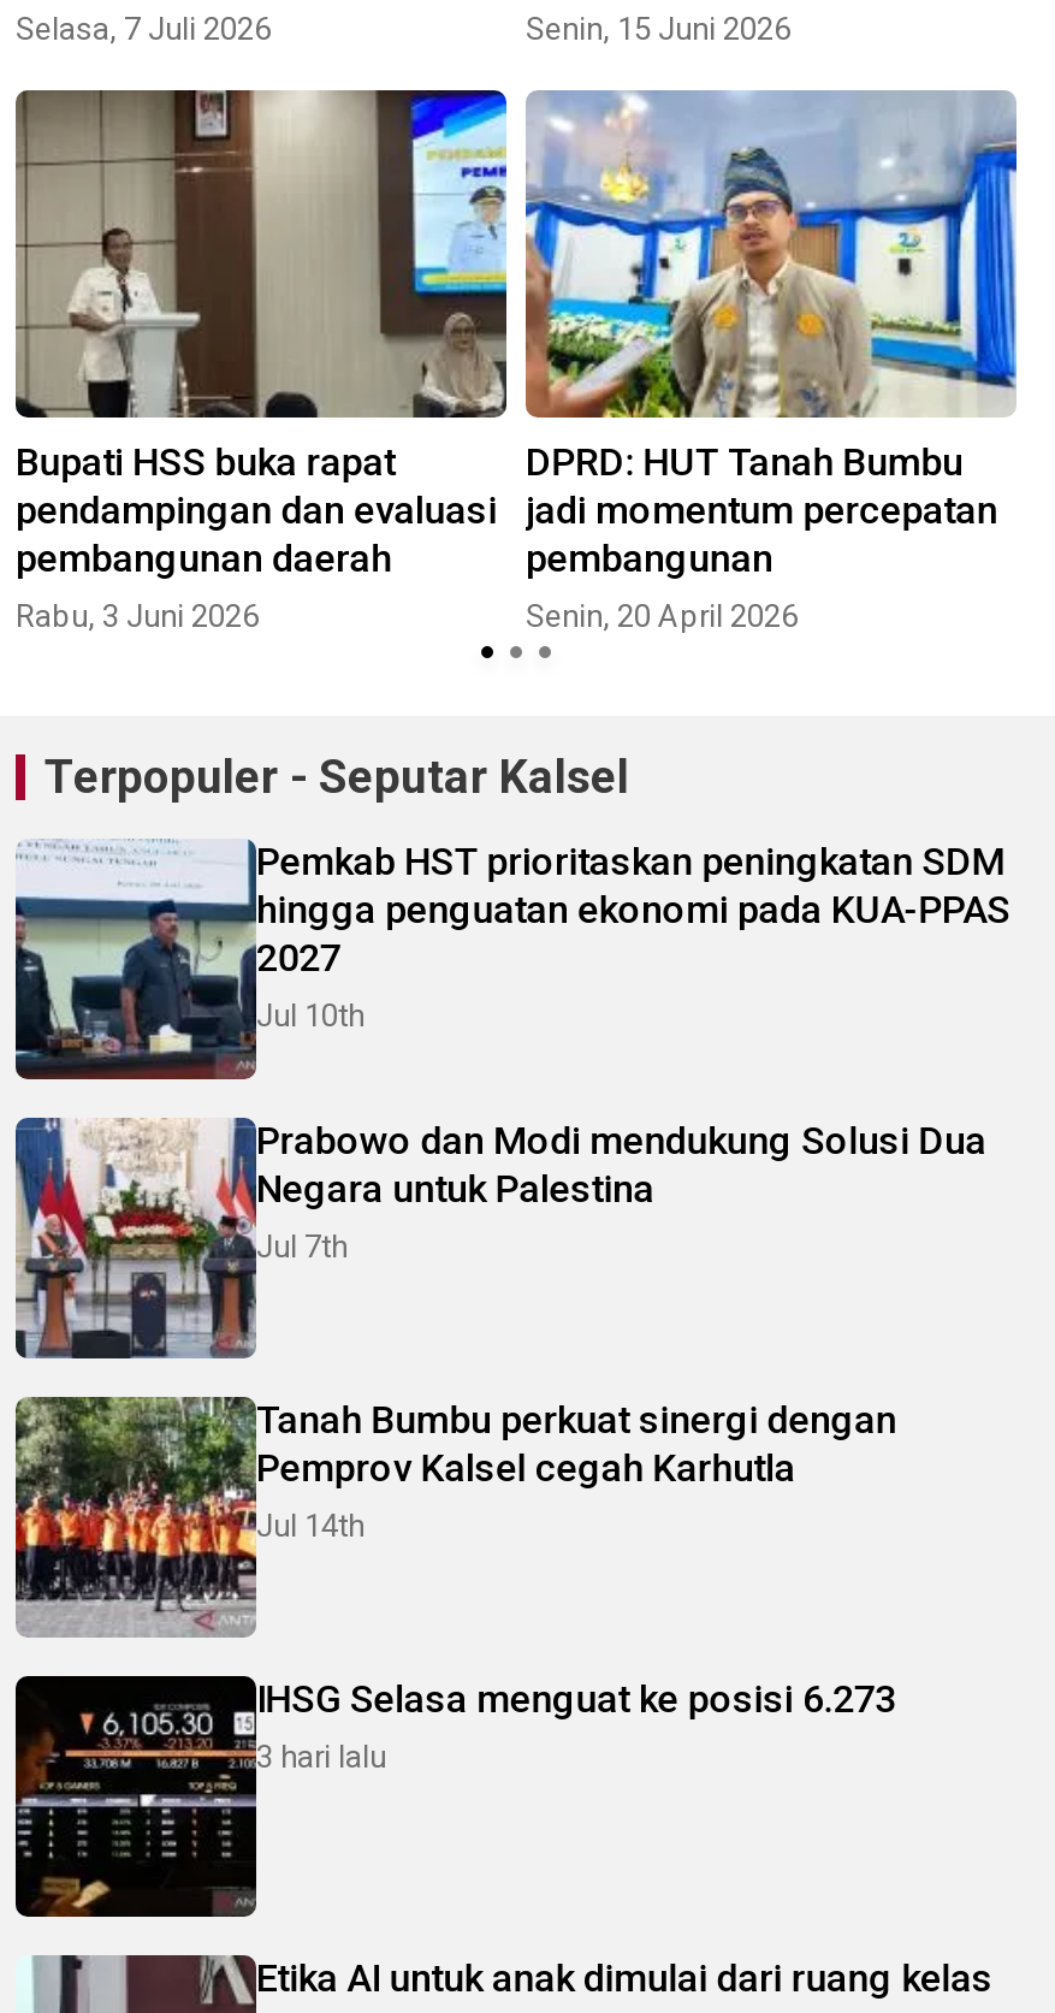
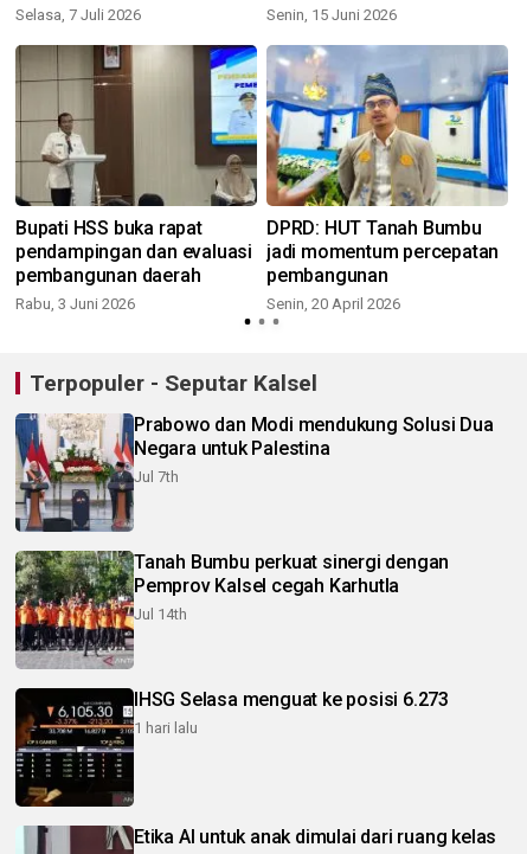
- [image]
- Pemkab HST prioritaskan peningkatan SDM
- hingga penguatan ekonomi pada KUA-PPAS
- 2027
- Jul 10th

- 3 hari lalu
+ 1 hari lalu
